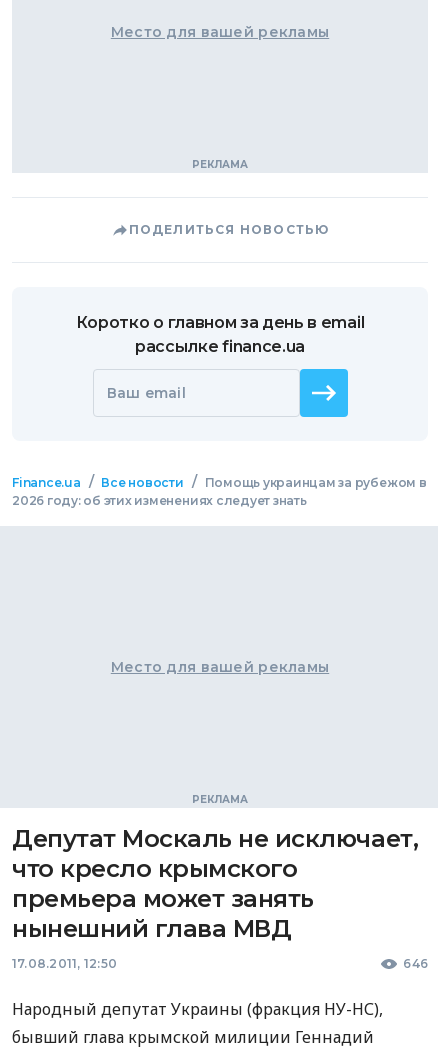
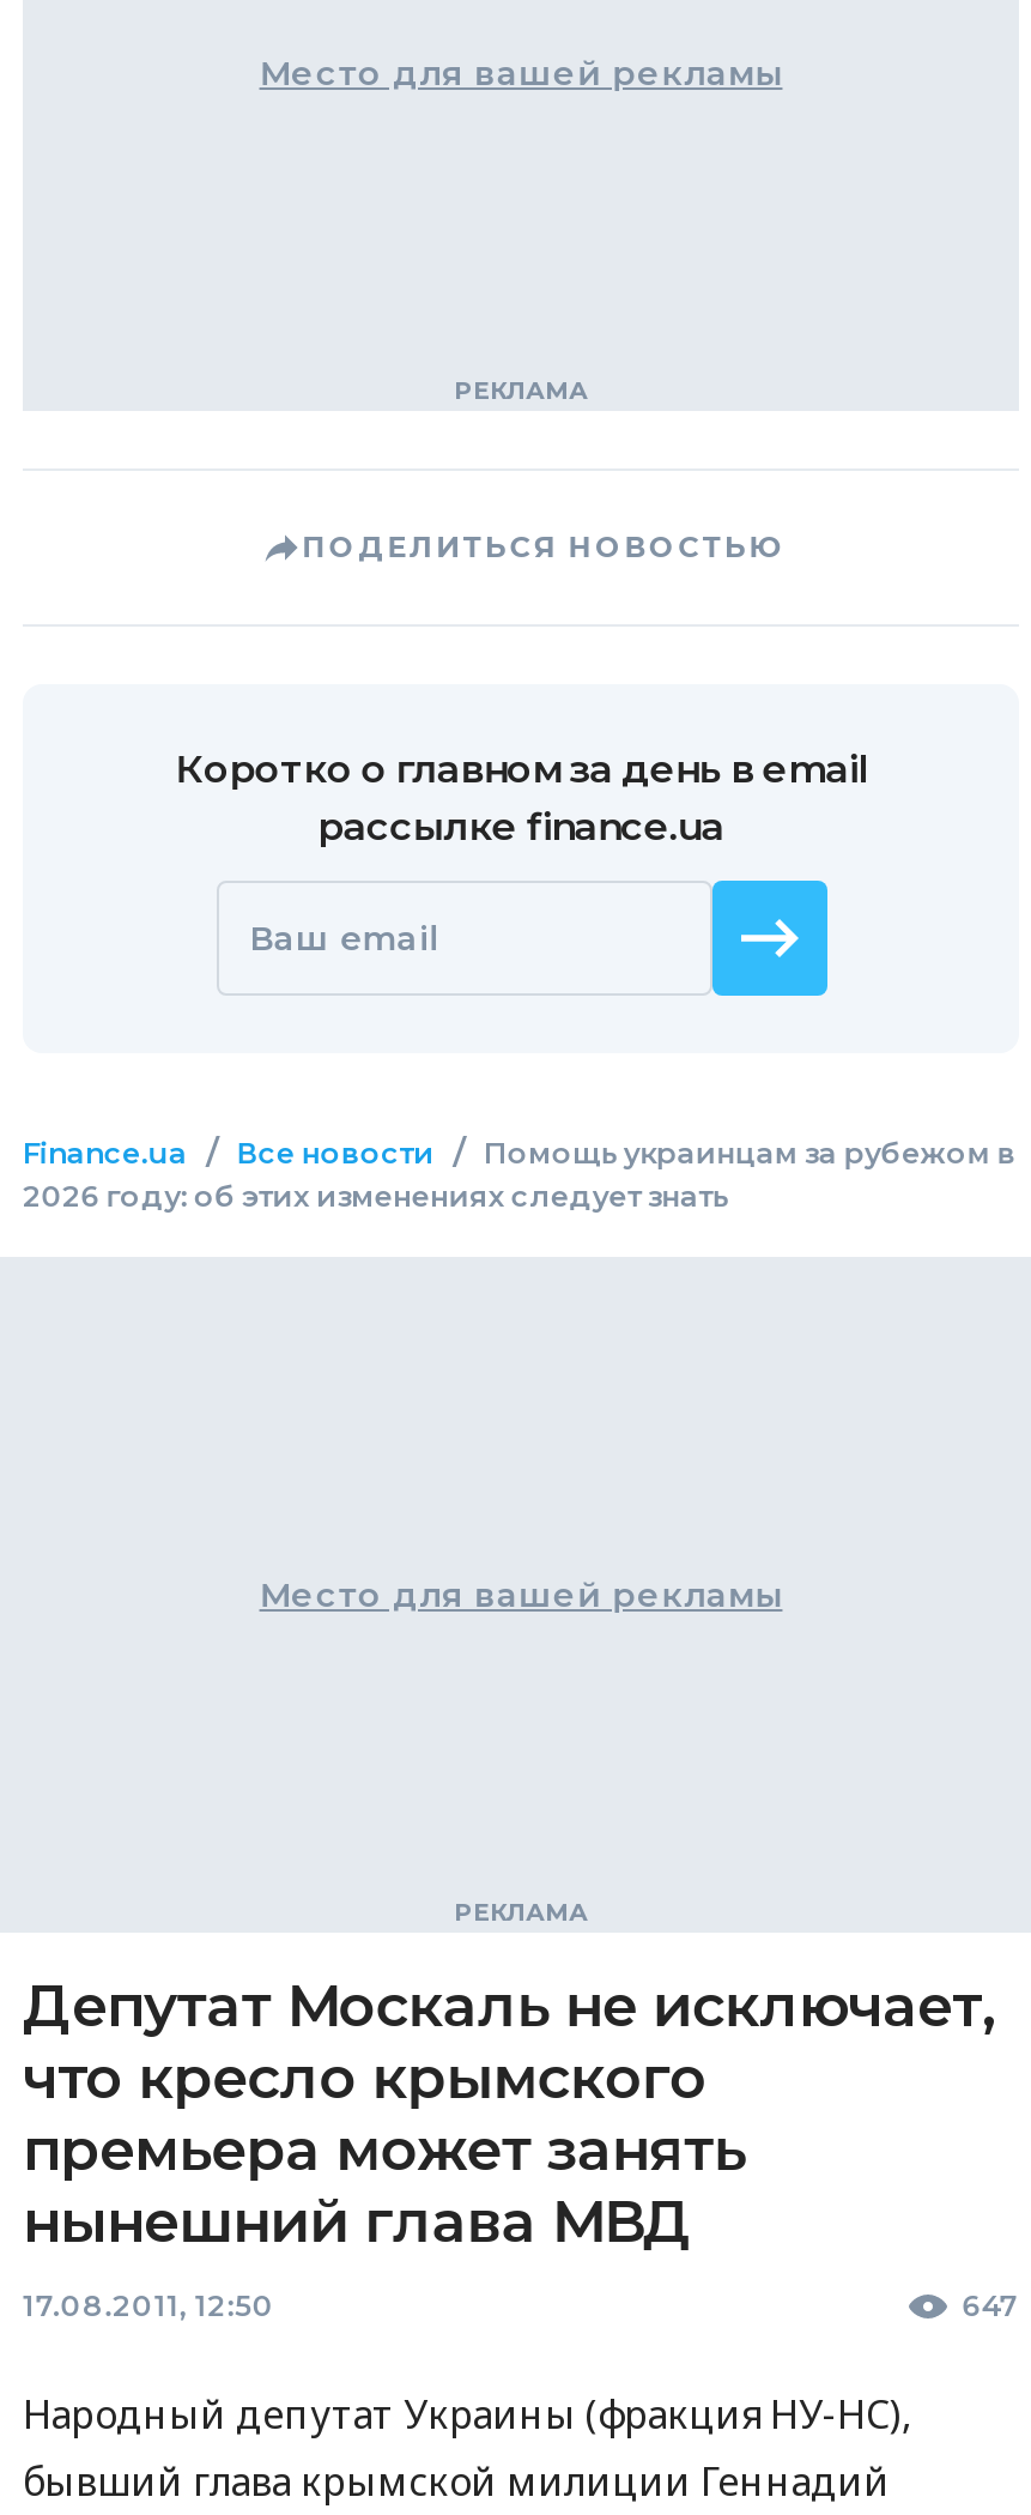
- 646
+ 647
